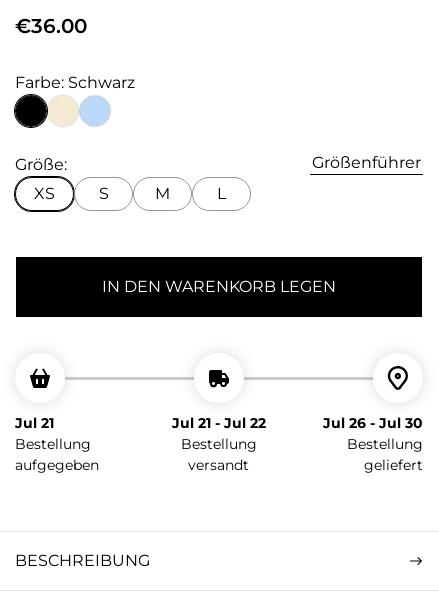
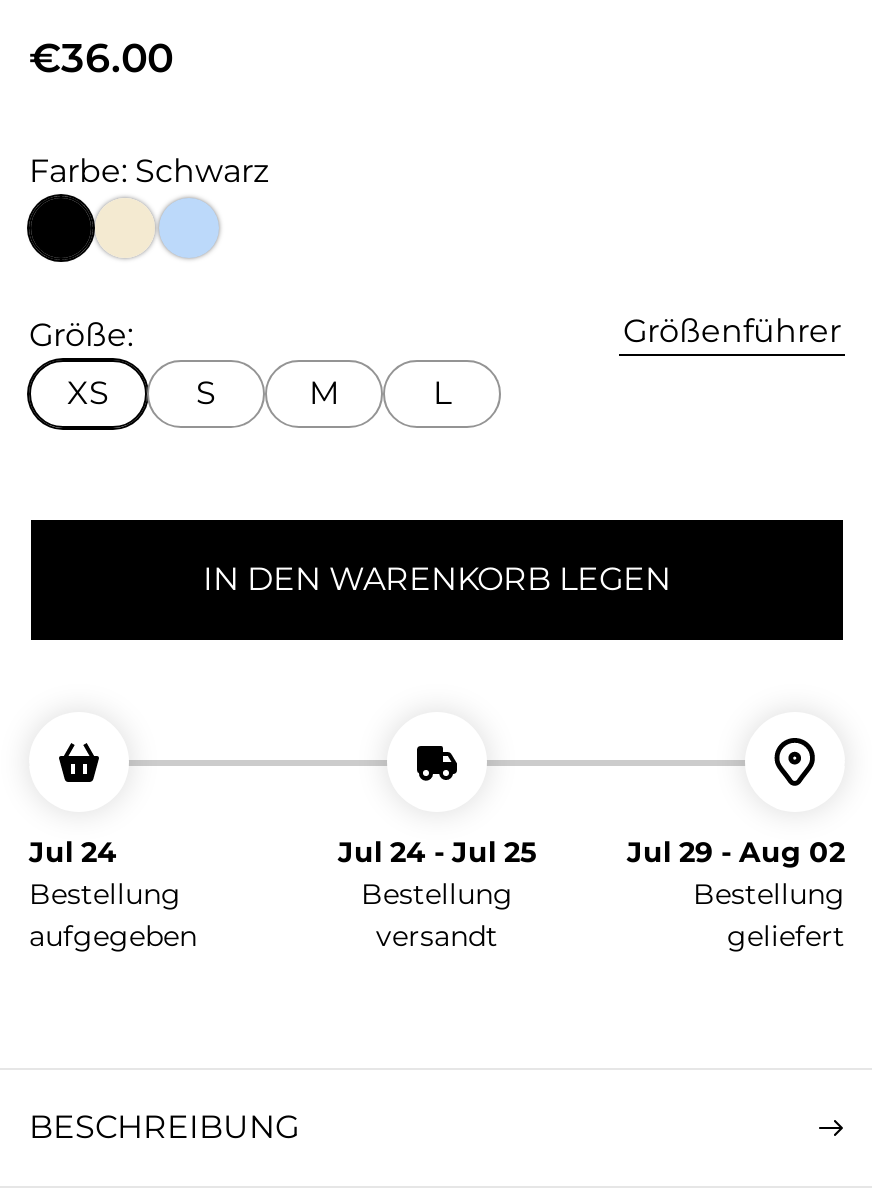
- Jul 21
+ Jul 24

- Jul 21 - Jul 22
+ Jul 24 - Jul 25

- Jul 26 - Jul 30
+ Jul 29 - Aug 02
